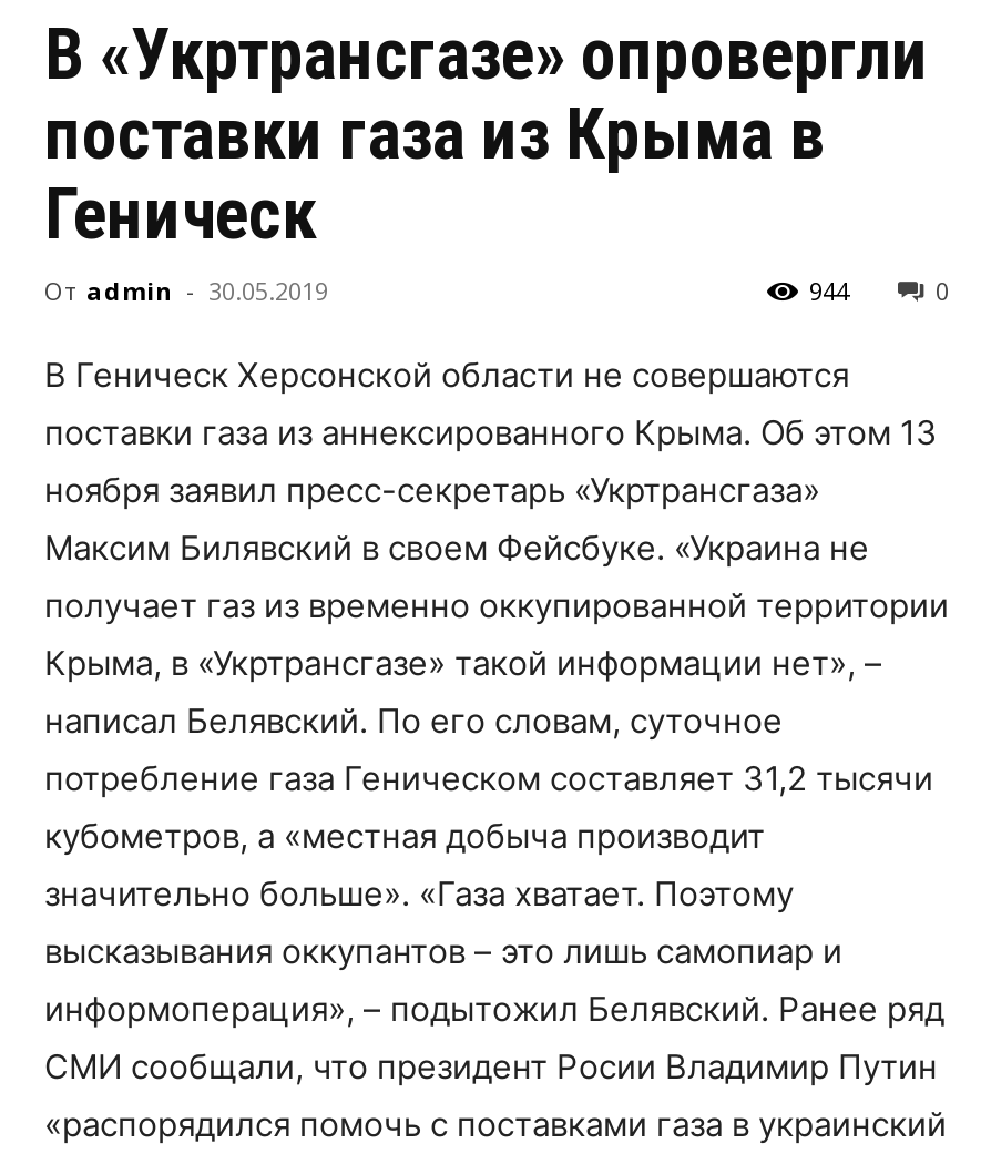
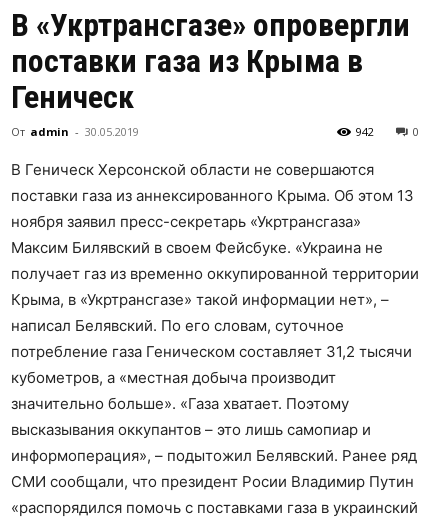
- 944
+ 942
